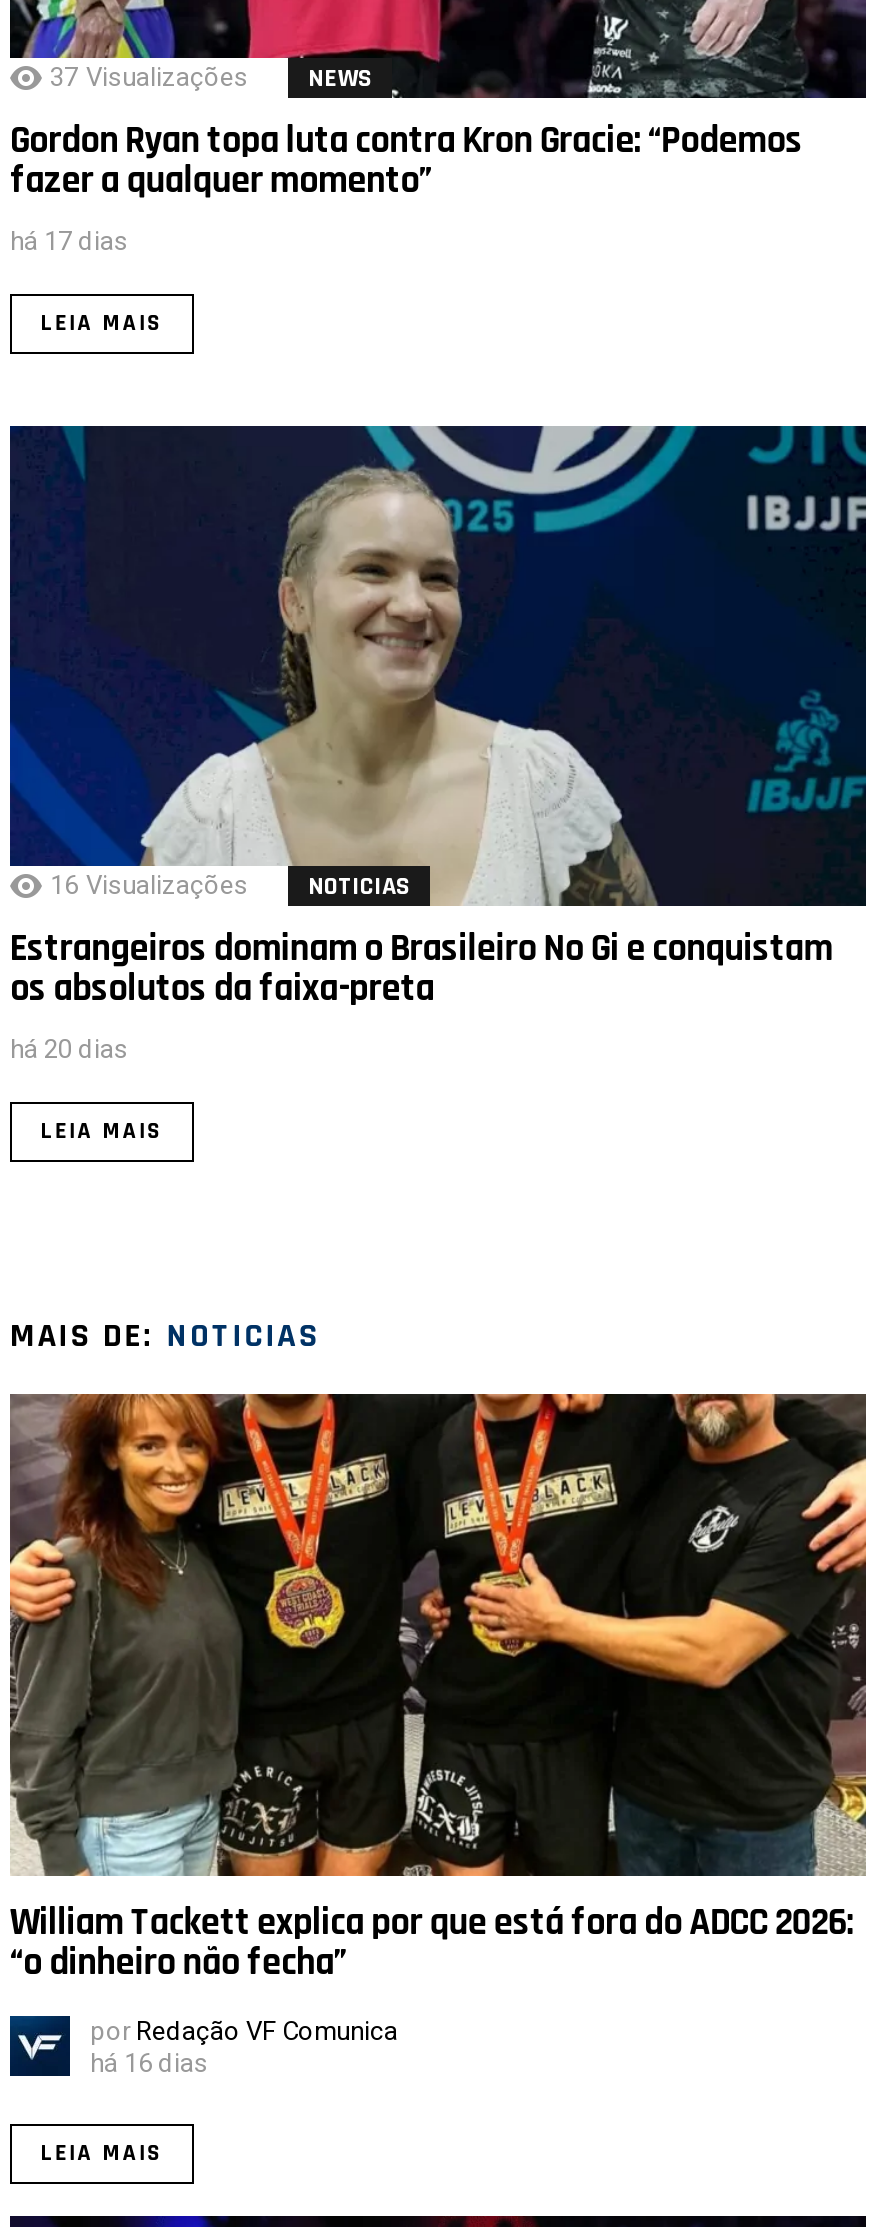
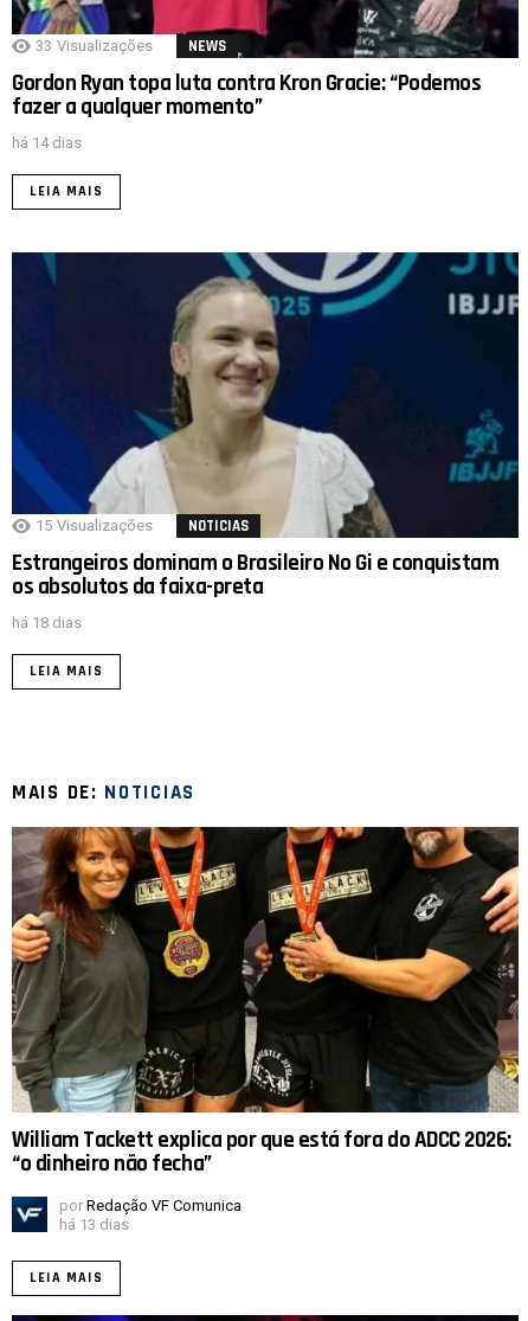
- 37 Visualizações
+ 33 Visualizações

- há 17 dias
+ há 14 dias

- 16 Visualizações
+ 15 Visualizações

- há 20 dias
+ há 18 dias

- há 16 dias
+ há 13 dias
